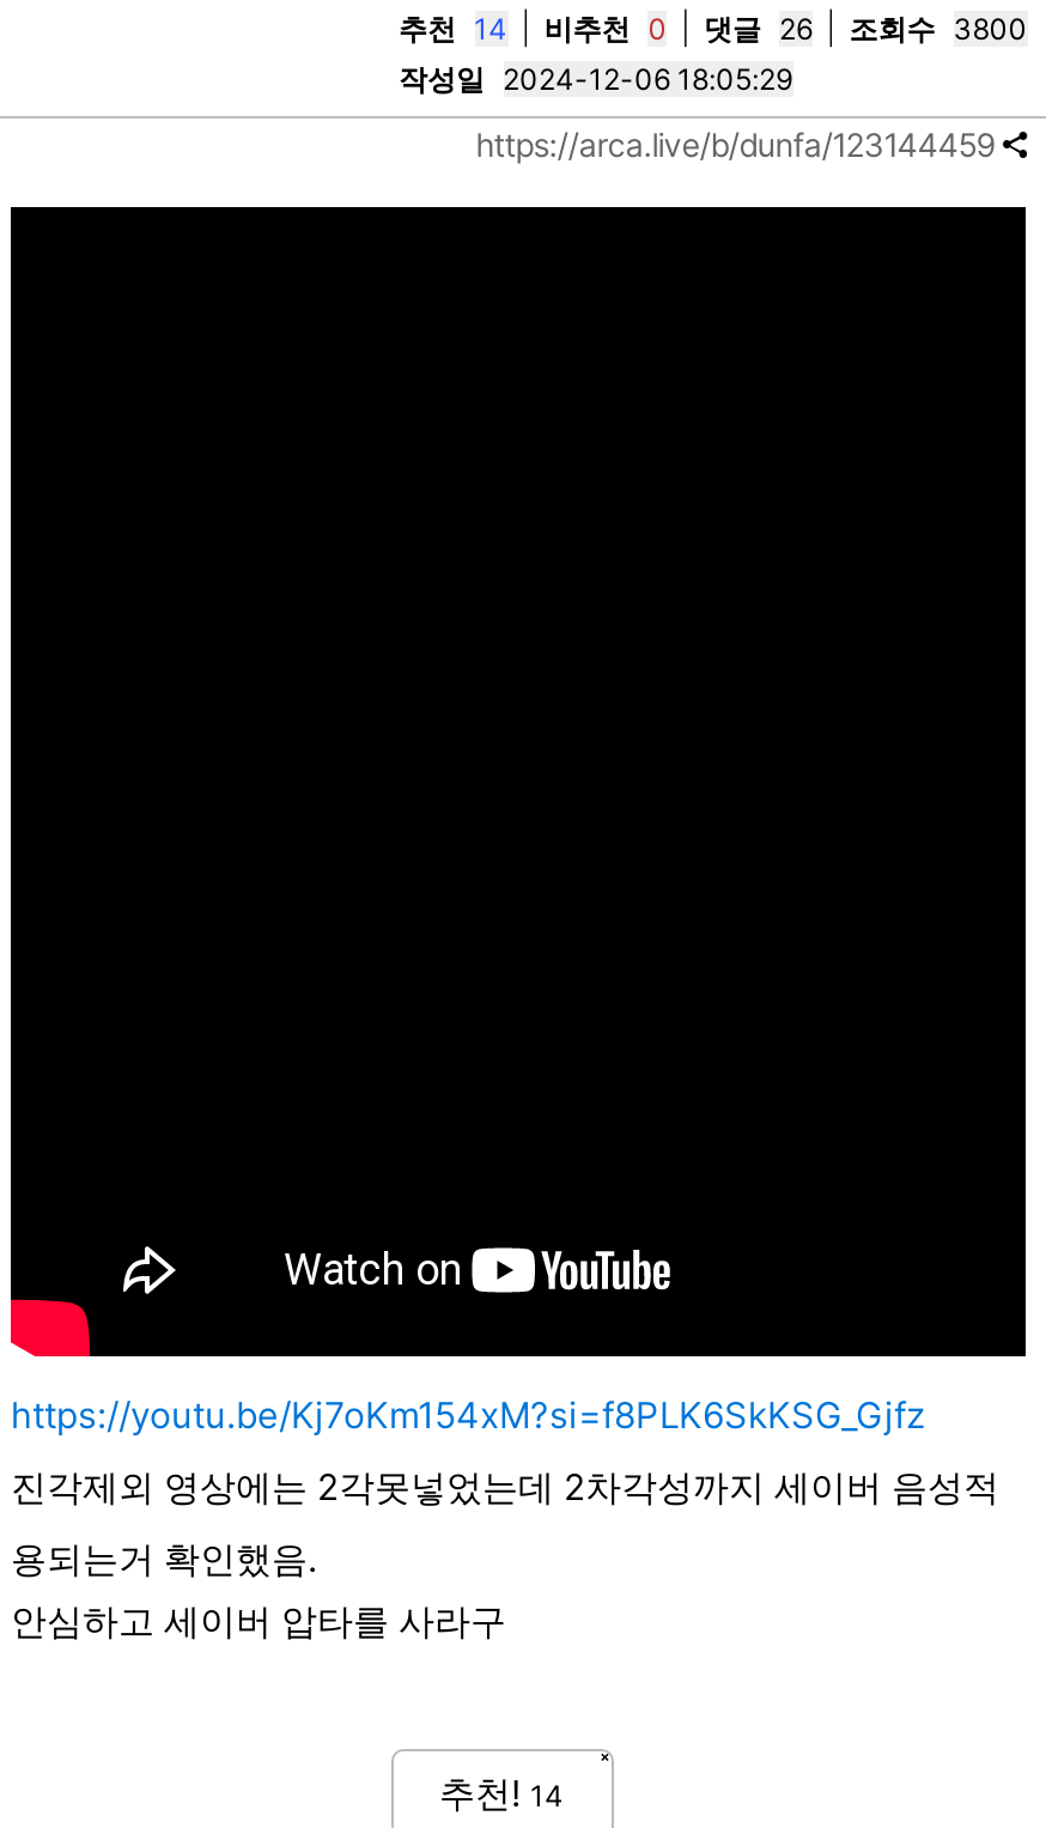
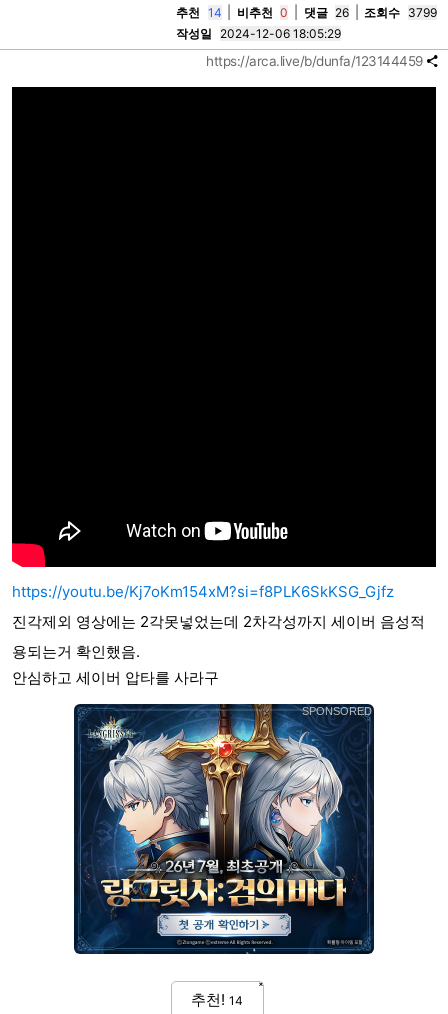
- 추천 14 비추천 0 댓글 26 조회수 3800
+ 추천 14 비추천 0 댓글 26 조회수 3799

+ [image]
+ SPONSORED
